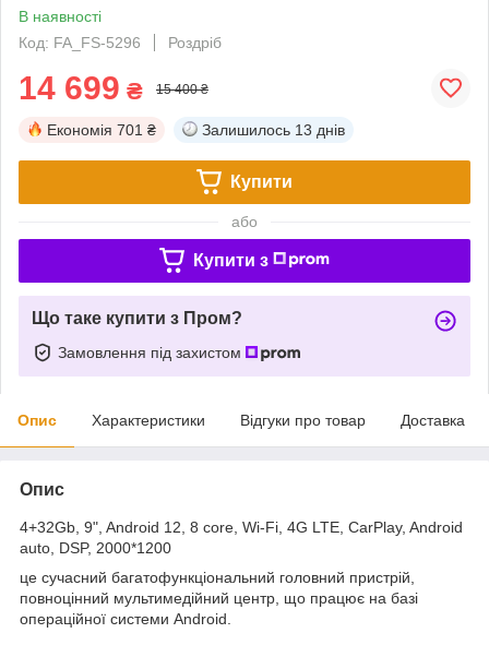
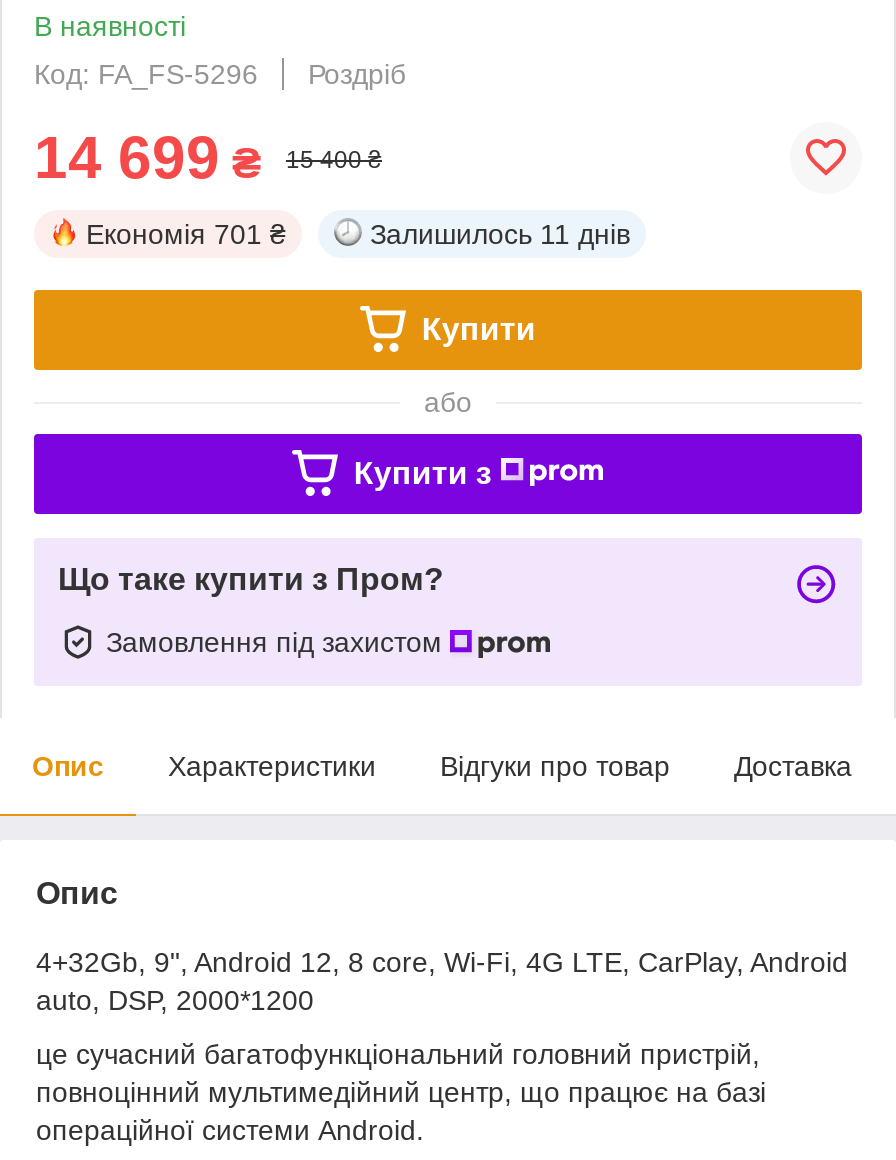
- Залишилось 13 днів
+ Залишилось 11 днів
